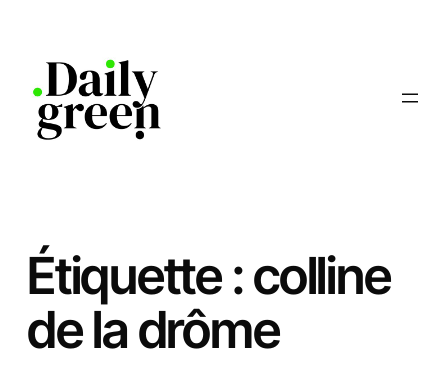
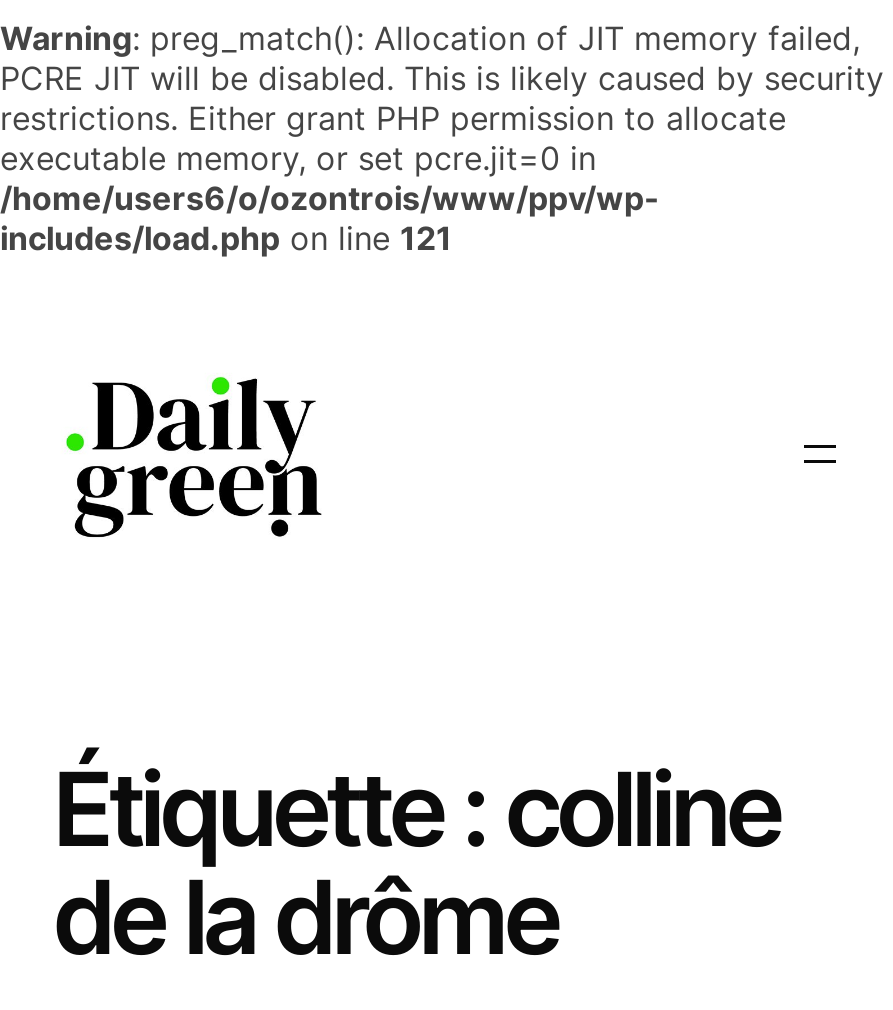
+ Warning: preg_match(): Allocation of JIT memory failed,
+ PCRE JIT will be disabled. This is likely caused by security
+ restrictions. Either grant PHP permission to allocate
+ executable memory, or set pcre.jit=0 in
+ /home/users6/o/ozontrois/www/ppv/wp-
+ includes/load.php on line 121
